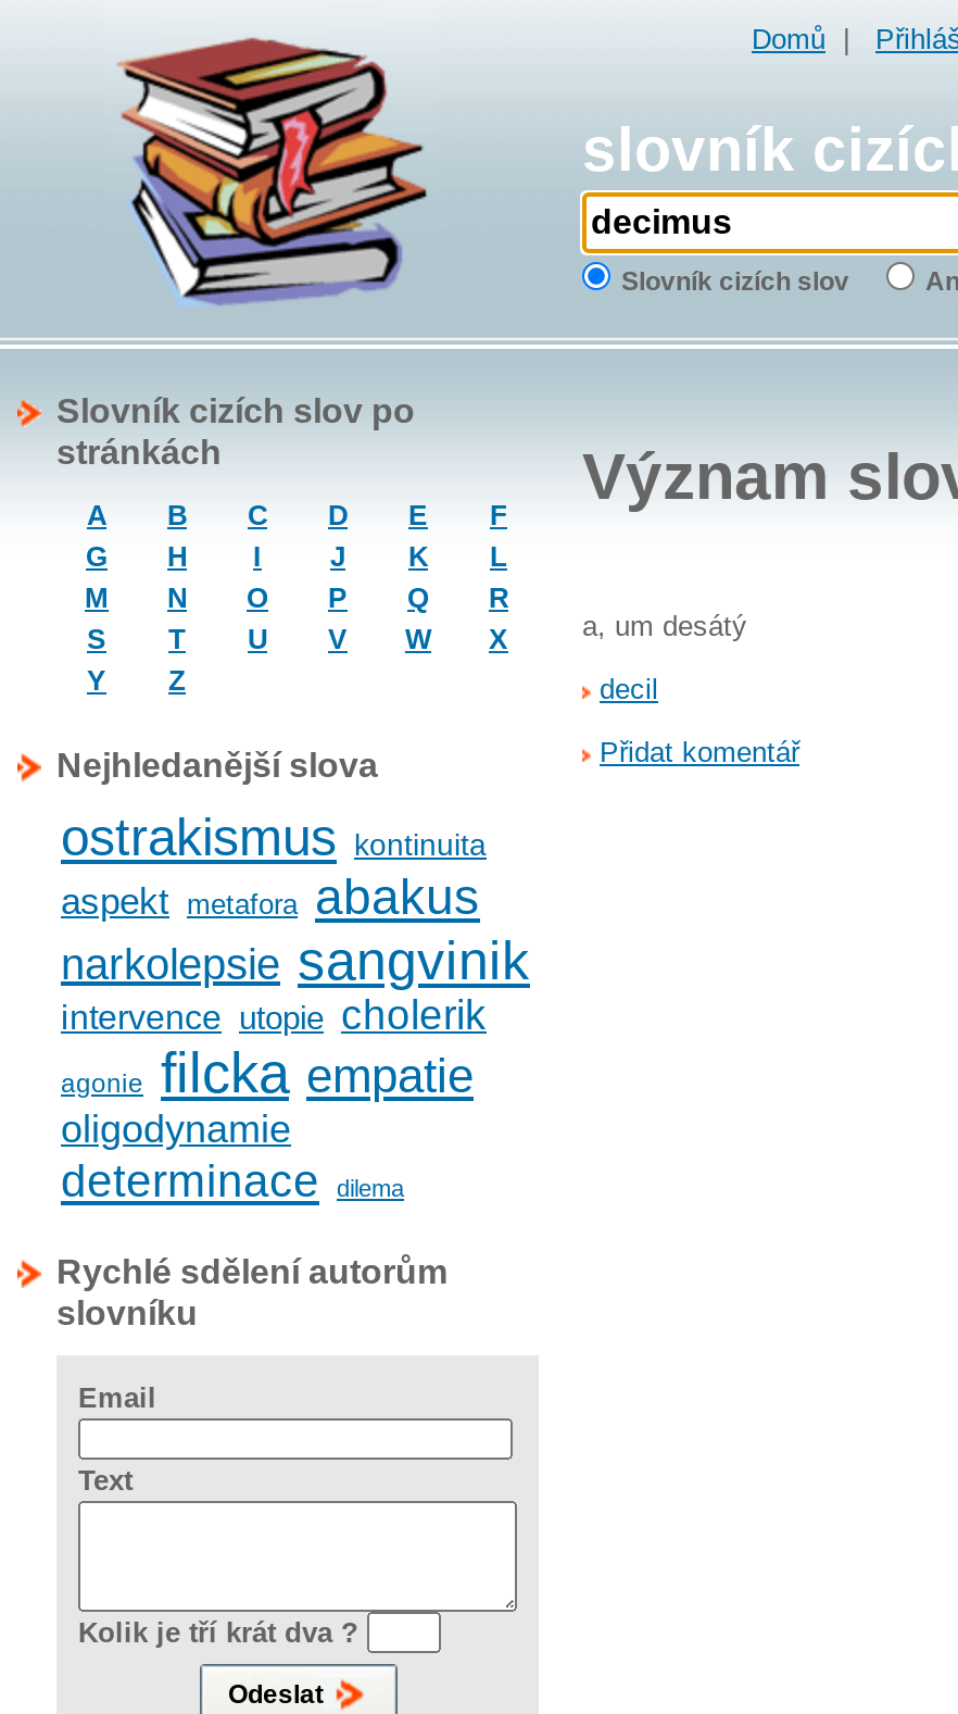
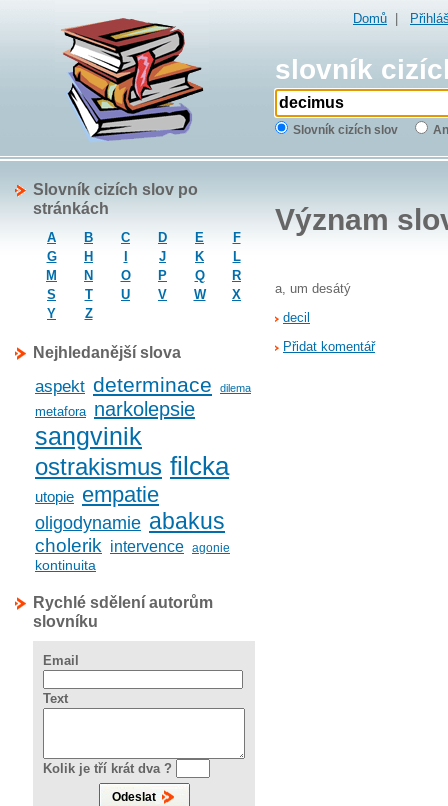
- ostrakismus kontinuita
- aspekt metafora abakus
- narkolepsie sangvinik
- intervence utopie cholerik
- agonie filcka empatie
- oligodynamie
- determinace
+ aspekt determinace

moved up: dilema

+ metafora narkolepsie
+ sangvinik
+ ostrakismus filcka
+ utopie empatie
+ oligodynamie abakus
+ cholerik intervence agonie
+ kontinuita
